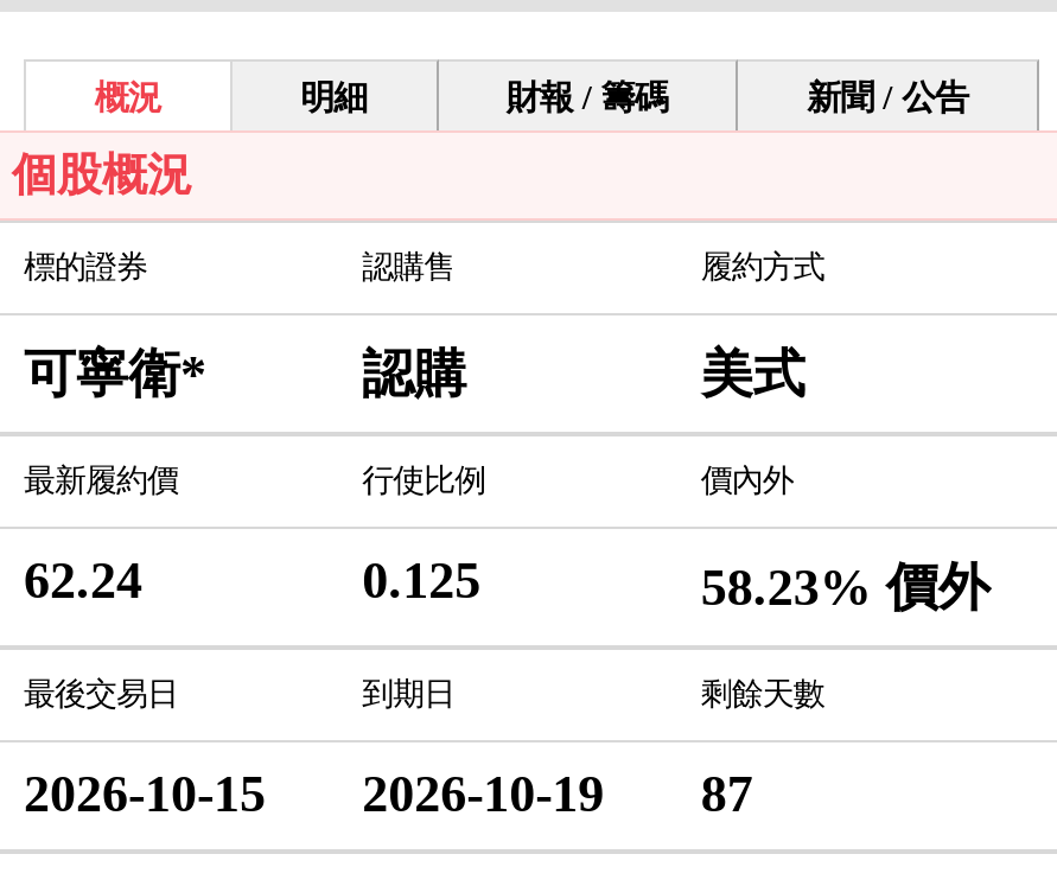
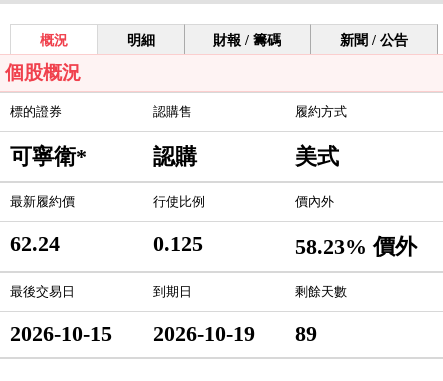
- 2026-10-15 2026-10-19 87
+ 2026-10-15 2026-10-19 89
